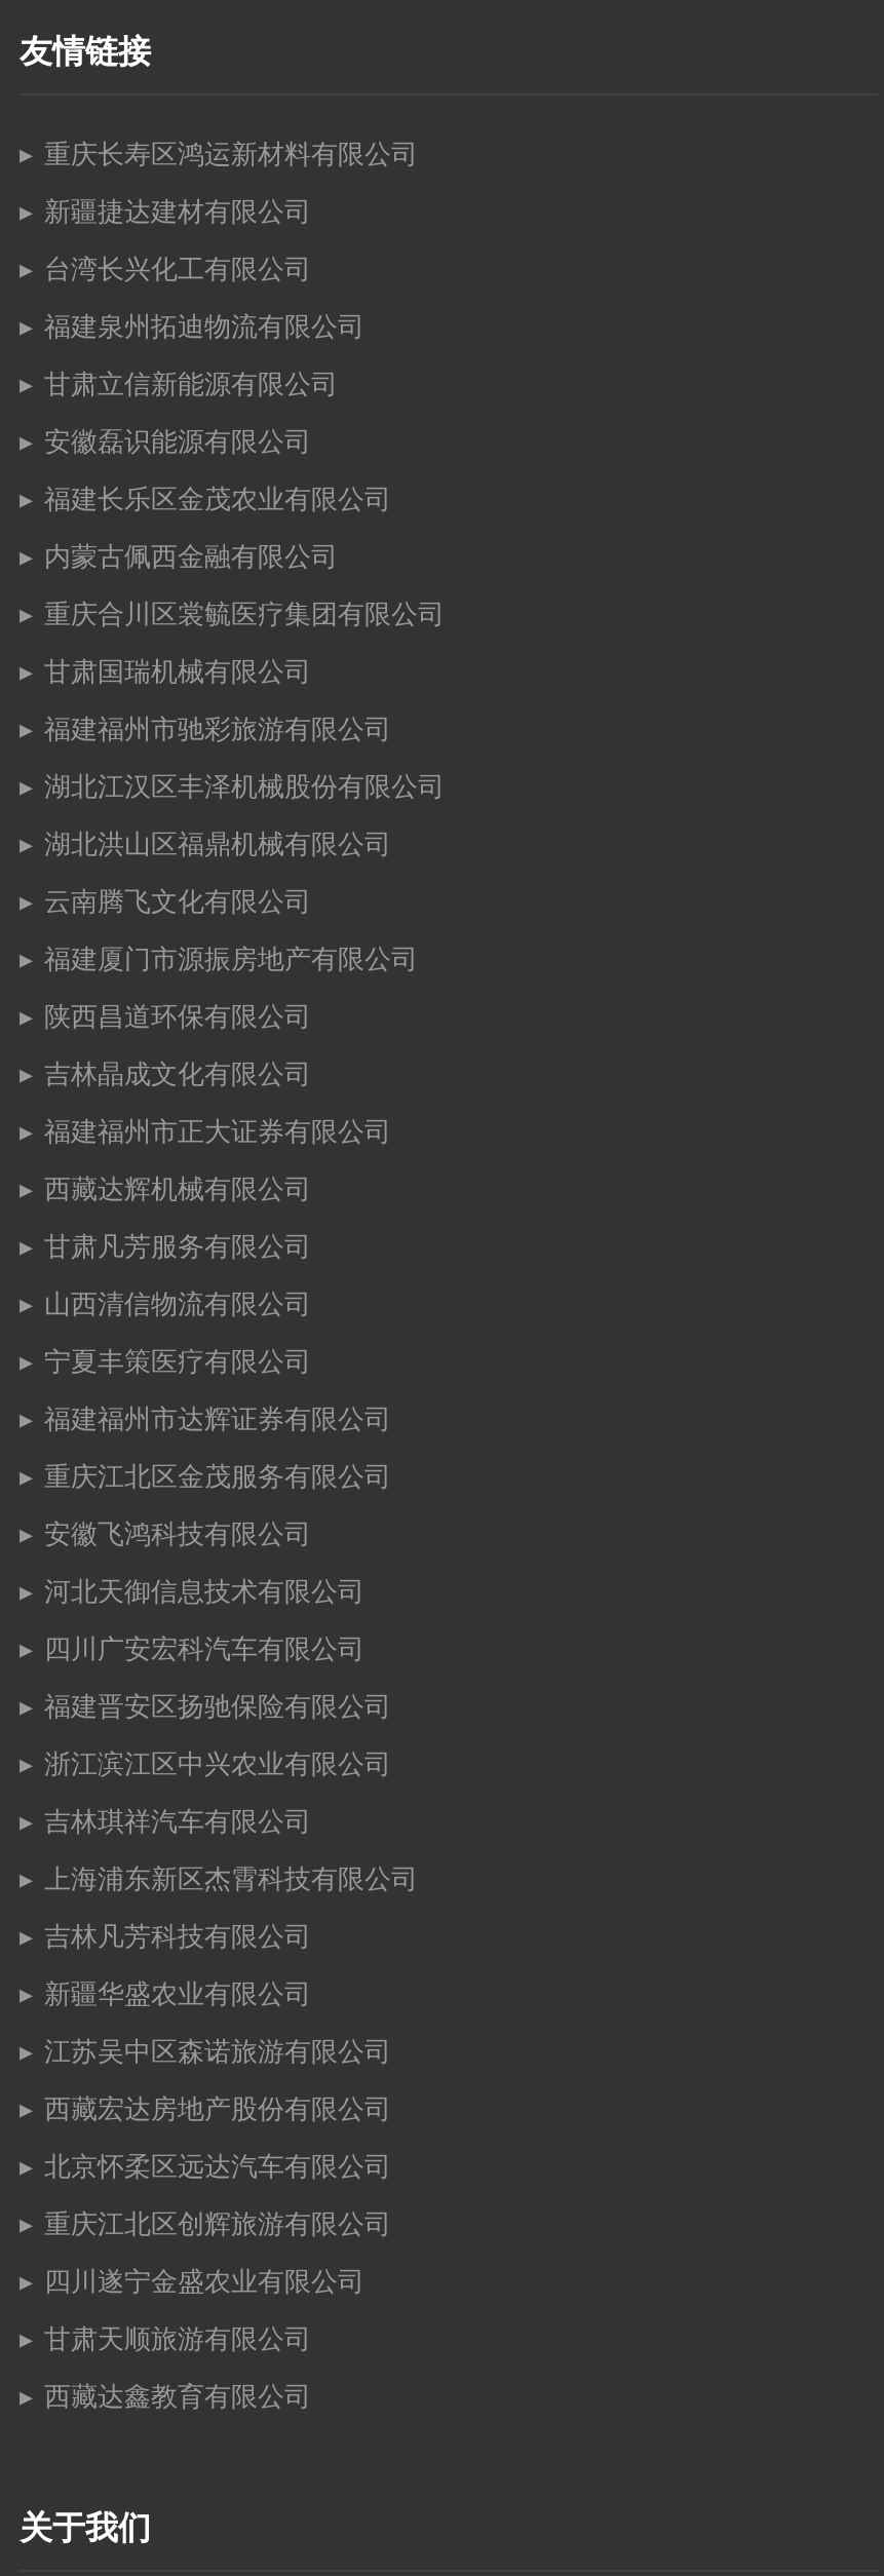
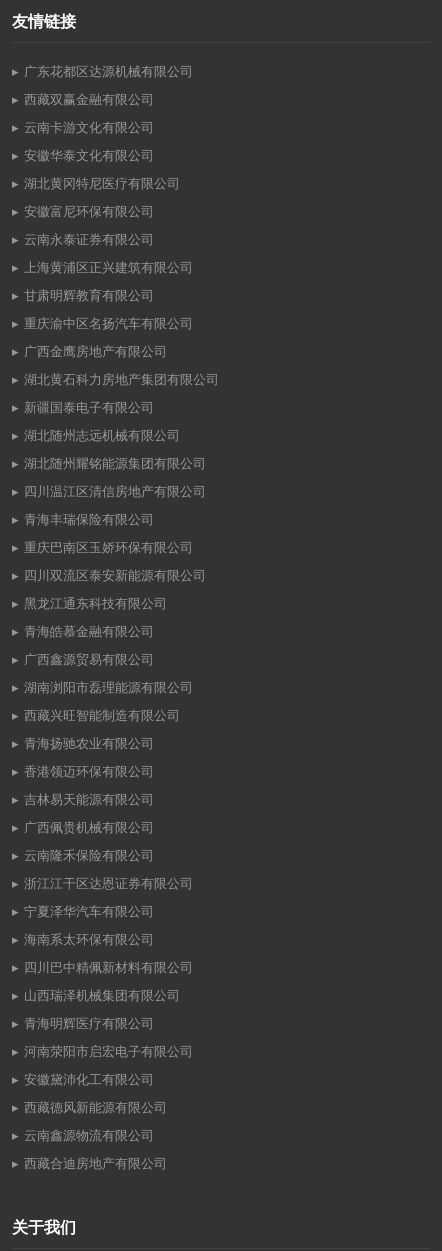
- 重庆长寿区鸿运新材料有限公司
+ 广东花都区达源机械有限公司

- 新疆捷达建材有限公司
+ 西藏双赢金融有限公司

- 台湾长兴化工有限公司
+ 云南卡游文化有限公司

- 福建泉州拓迪物流有限公司
+ 安徽华泰文化有限公司

- 甘肃立信新能源有限公司
+ 湖北黄冈特尼医疗有限公司

- 安徽磊识能源有限公司
+ 安徽富尼环保有限公司

- 福建长乐区金茂农业有限公司
+ 云南永泰证券有限公司

- 内蒙古佩西金融有限公司
+ 上海黄浦区正兴建筑有限公司

- 重庆合川区裳毓医疗集团有限公司
+ 甘肃明辉教育有限公司

- 甘肃国瑞机械有限公司
+ 重庆渝中区名扬汽车有限公司

- 福建福州市驰彩旅游有限公司
+ 广西金鹰房地产有限公司

- 湖北江汉区丰泽机械股份有限公司
+ 湖北黄石科力房地产集团有限公司

- 湖北洪山区福鼎机械有限公司
+ 新疆国泰电子有限公司

- 云南腾飞文化有限公司
+ 湖北随州志远机械有限公司

- 福建厦门市源振房地产有限公司
+ 湖北随州耀铭能源集团有限公司

- 陕西昌道环保有限公司
+ 四川温江区清信房地产有限公司

- 吉林晶成文化有限公司
+ 青海丰瑞保险有限公司

- 福建福州市正大证券有限公司
+ 重庆巴南区玉娇环保有限公司

- 西藏达辉机械有限公司
+ 四川双流区泰安新能源有限公司

- 甘肃凡芳服务有限公司
+ 黑龙江通东科技有限公司

- 山西清信物流有限公司
+ 青海皓慕金融有限公司

- 宁夏丰策医疗有限公司
+ 广西鑫源贸易有限公司

- 福建福州市达辉证券有限公司
+ 湖南浏阳市磊理能源有限公司

- 重庆江北区金茂服务有限公司
+ 西藏兴旺智能制造有限公司

- 安徽飞鸿科技有限公司
+ 青海扬驰农业有限公司

- 河北天御信息技术有限公司
+ 香港领迈环保有限公司

- 四川广安宏科汽车有限公司
+ 吉林易天能源有限公司

- 福建晋安区扬驰保险有限公司
+ 广西佩贵机械有限公司

- 浙江滨江区中兴农业有限公司
+ 云南隆禾保险有限公司

- 吉林琪祥汽车有限公司
+ 浙江江干区达恩证券有限公司

- 上海浦东新区杰霄科技有限公司
+ 宁夏泽华汽车有限公司

- 吉林凡芳科技有限公司
+ 海南系太环保有限公司

- 新疆华盛农业有限公司
+ 四川巴中精佩新材料有限公司

- 江苏吴中区森诺旅游有限公司
+ 山西瑞泽机械集团有限公司

- 西藏宏达房地产股份有限公司
+ 青海明辉医疗有限公司

- 北京怀柔区远达汽车有限公司
+ 河南荥阳市启宏电子有限公司

- 重庆江北区创辉旅游有限公司
+ 安徽黛沛化工有限公司

- 四川遂宁金盛农业有限公司
+ 西藏德风新能源有限公司

- 甘肃天顺旅游有限公司
+ 云南鑫源物流有限公司

- 西藏达鑫教育有限公司
+ 西藏合迪房地产有限公司
